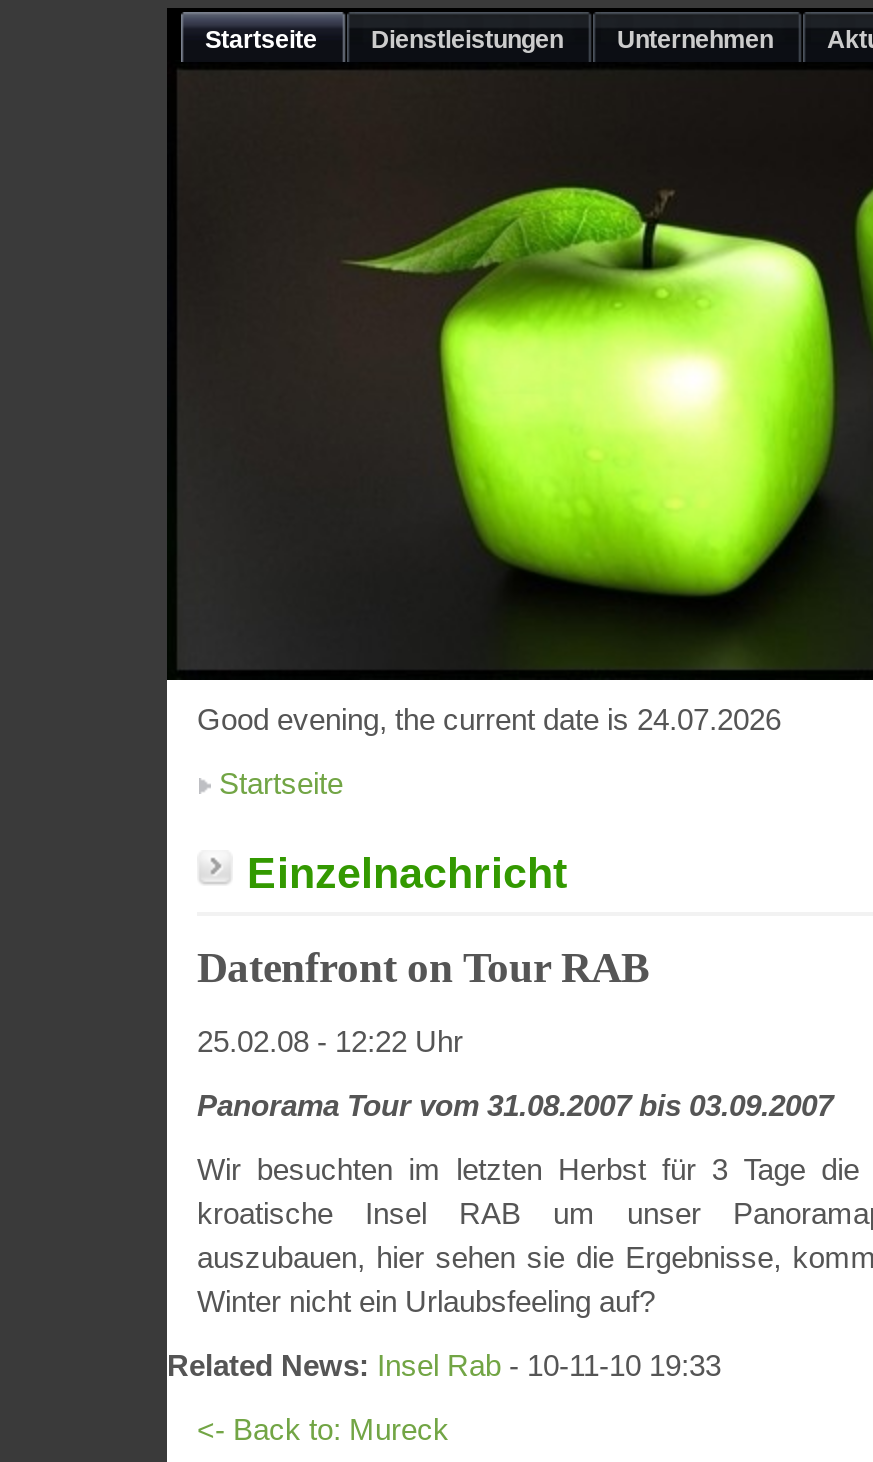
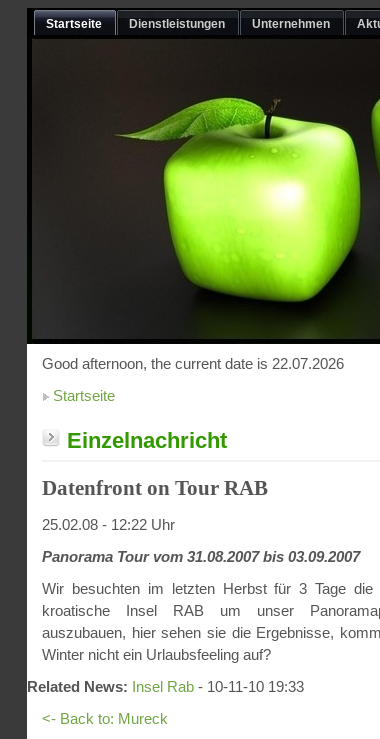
- Good evening, the current date is 24.07.2026
+ Good afternoon, the current date is 22.07.2026
